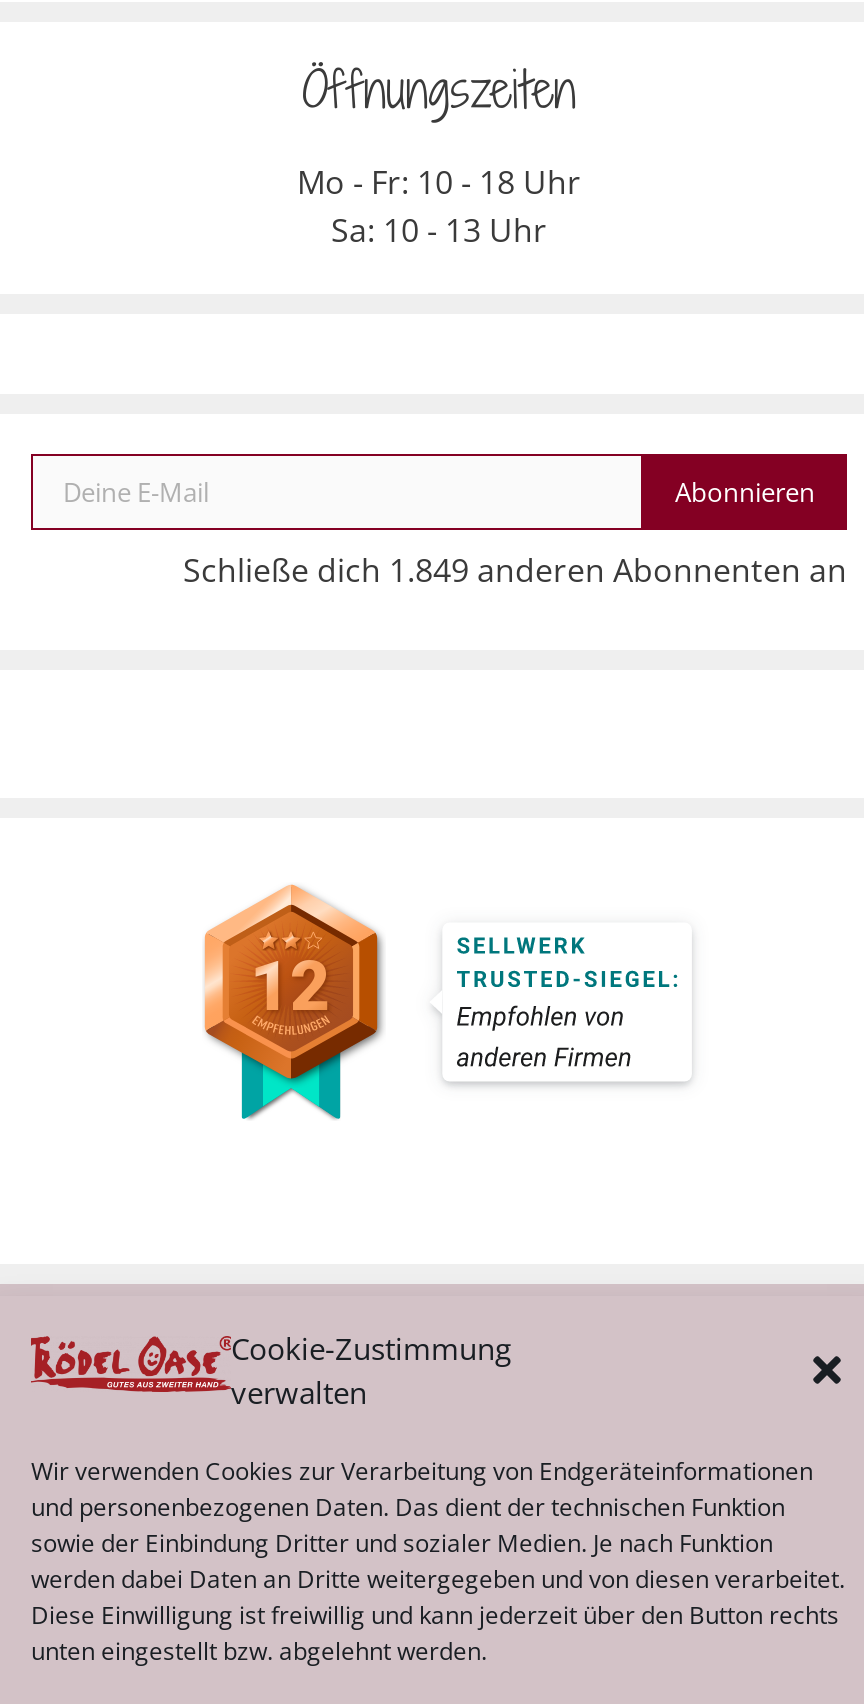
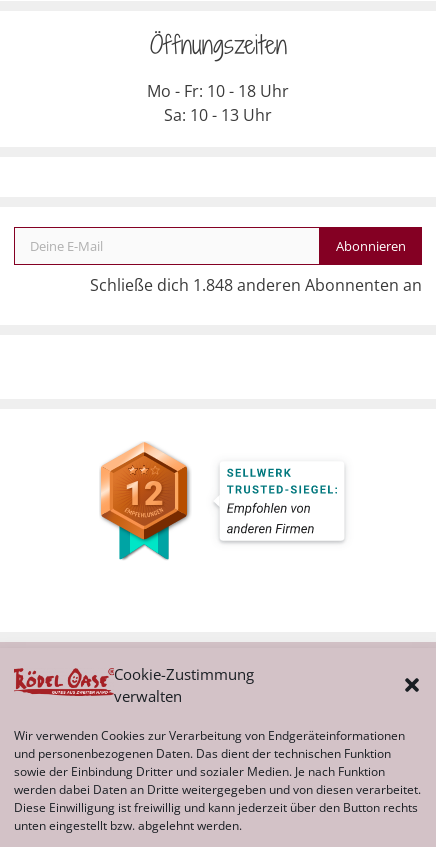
- Schließe dich 1.849 anderen Abonnenten an
+ Schließe dich 1.848 anderen Abonnenten an
